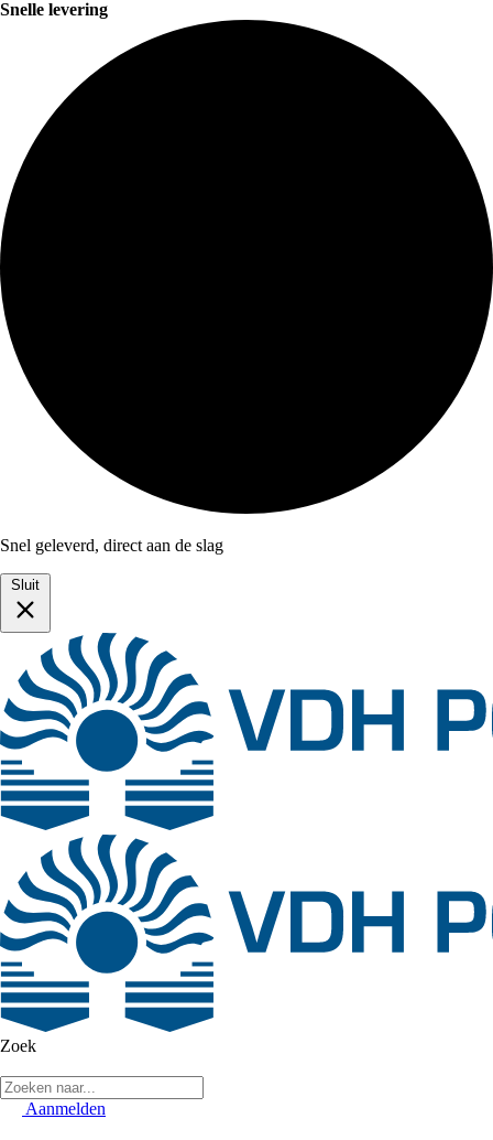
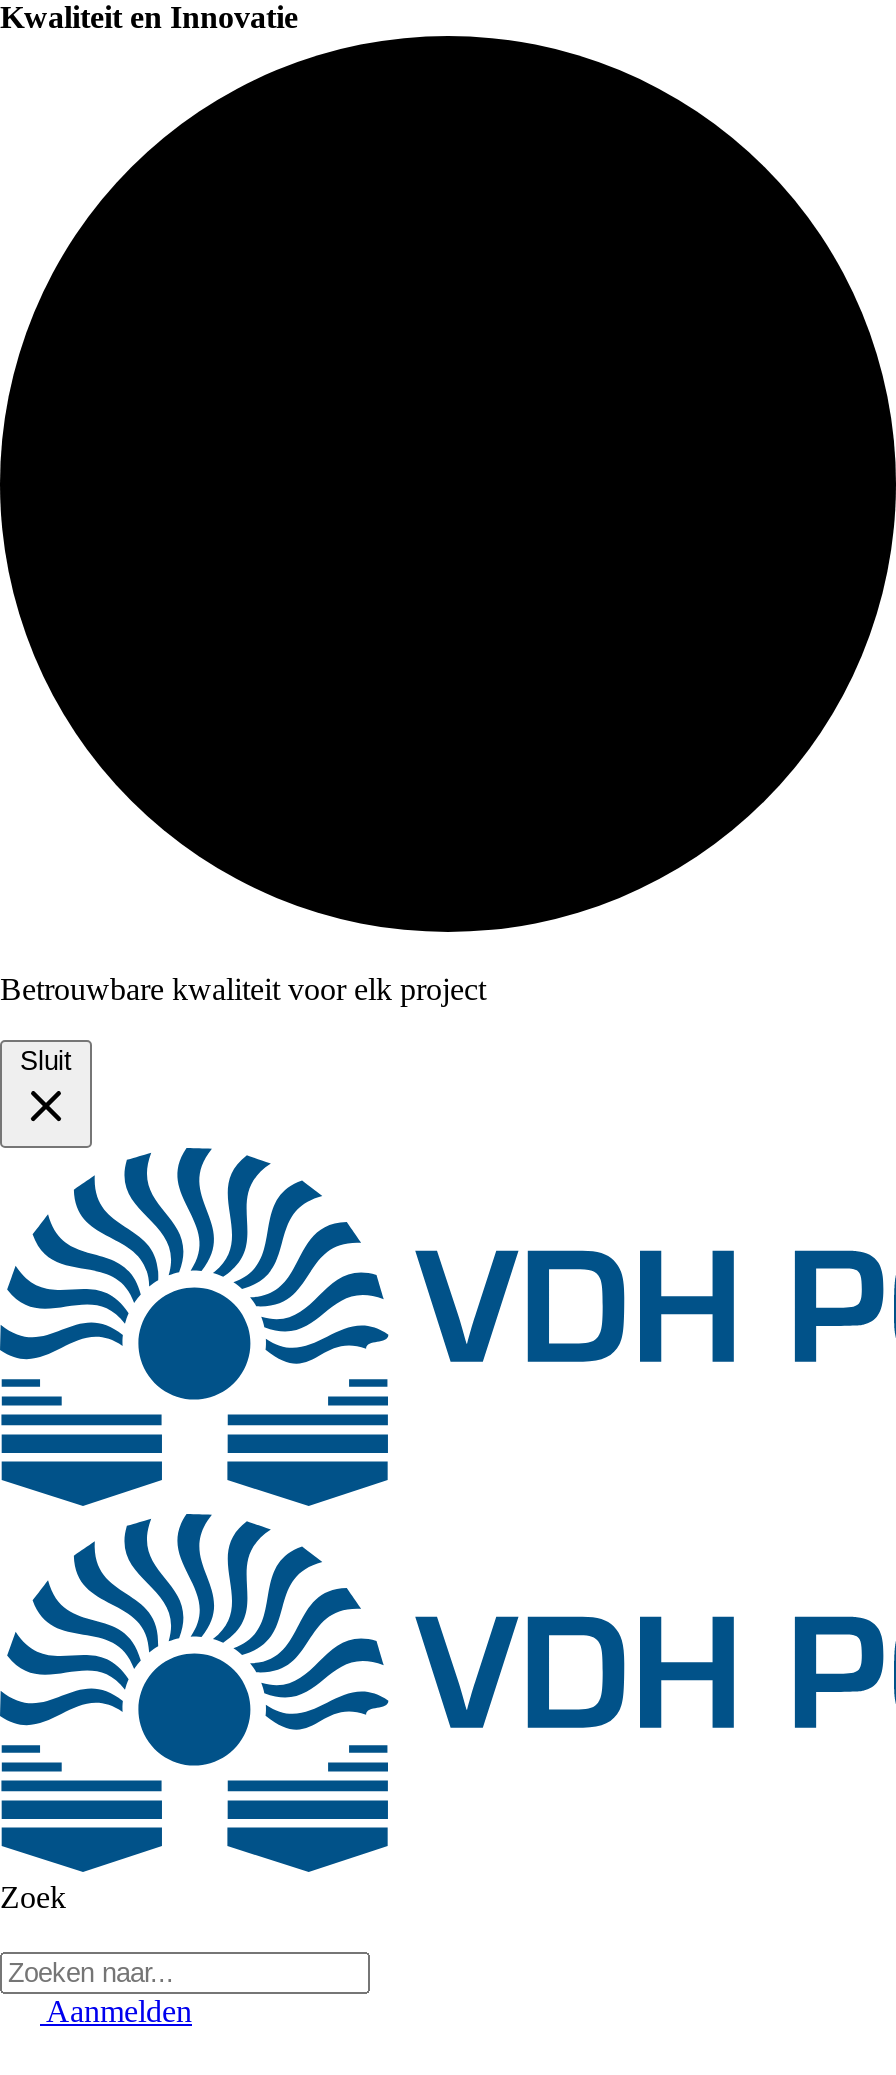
- Snelle levering
+ Kwaliteit en Innovatie

- Snel geleverd, direct aan de slag
+ Betrouwbare kwaliteit voor elk project
